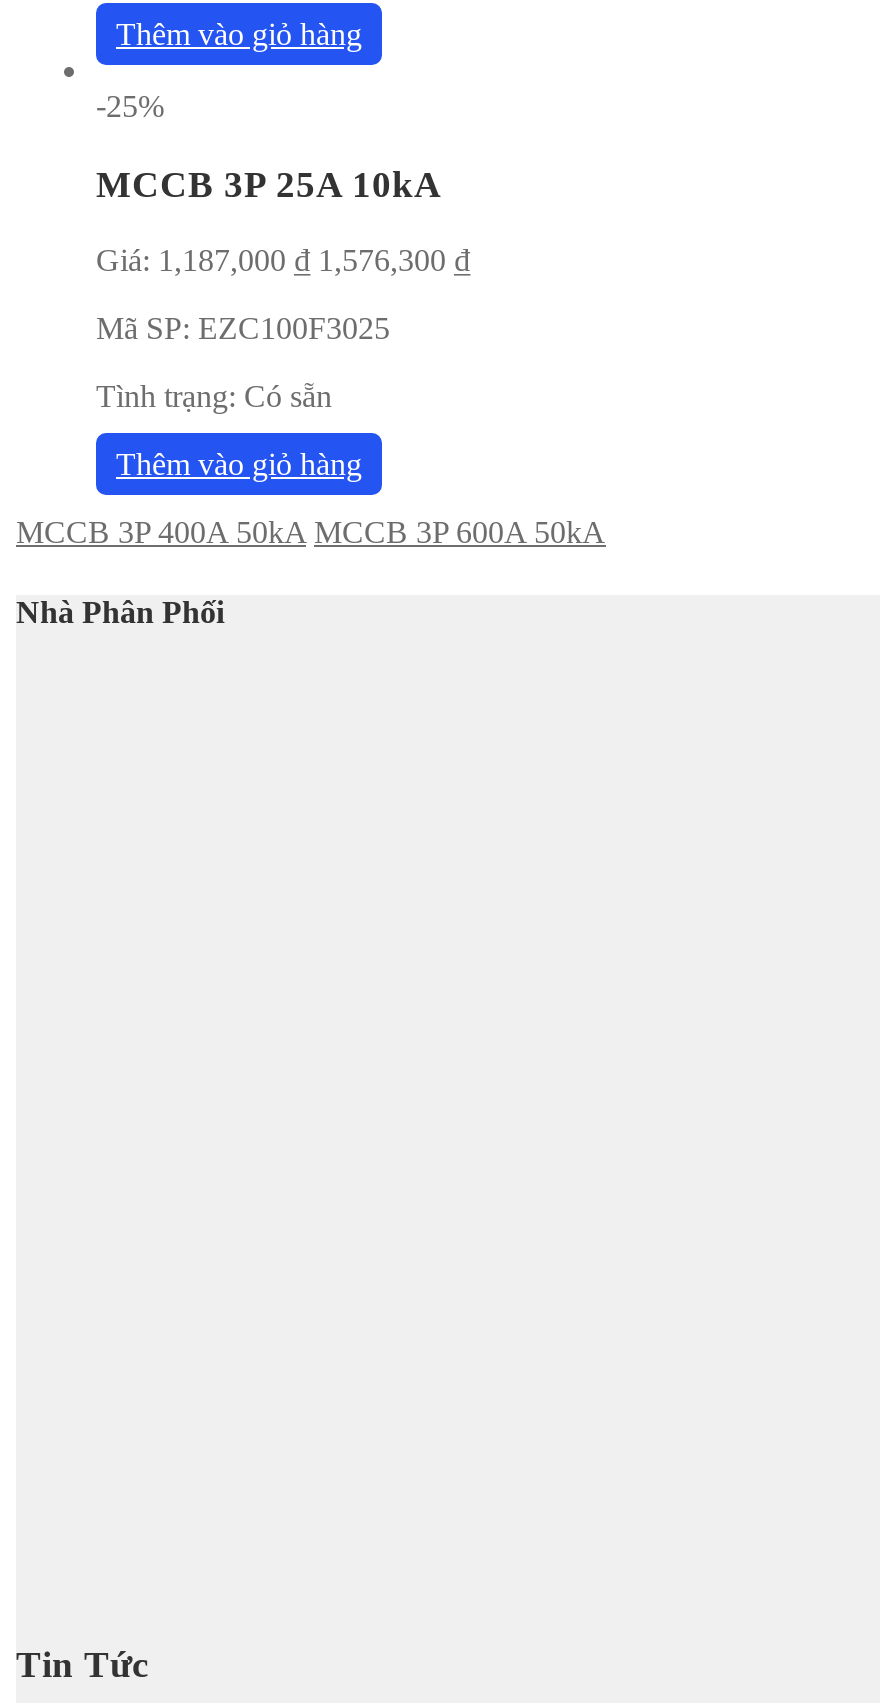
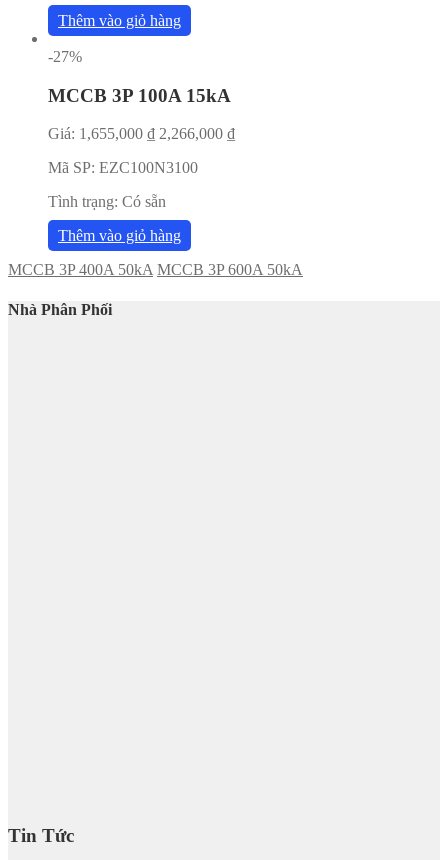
- -25%
+ -27%

- MCCB 3P 25A 10kA
+ MCCB 3P 100A 15kA

- Giá: 1,187,000 ₫ 1,576,300 ₫
+ Giá: 1,655,000 ₫ 2,266,000 ₫

- Mã SP: EZC100F3025
+ Mã SP: EZC100N3100
